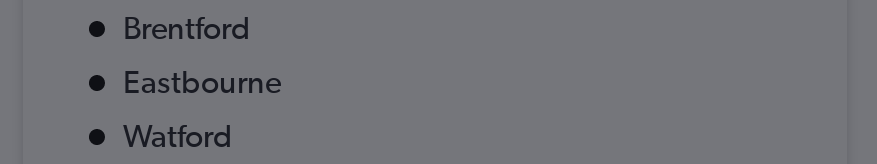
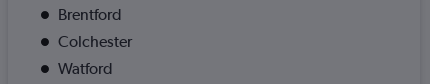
- Eastbourne
+ Colchester
